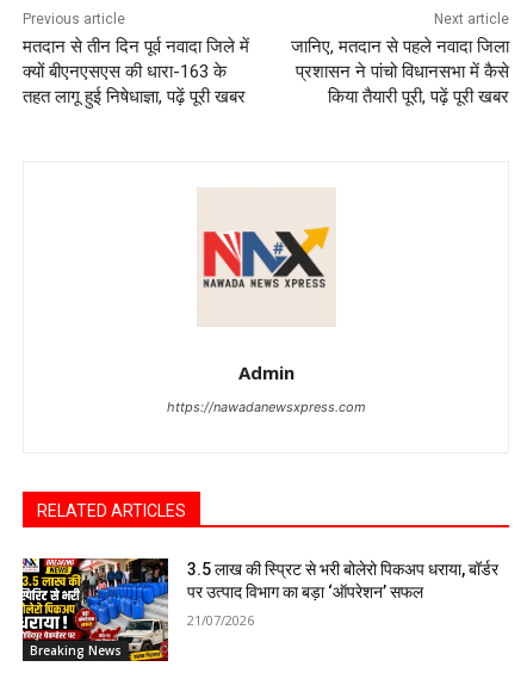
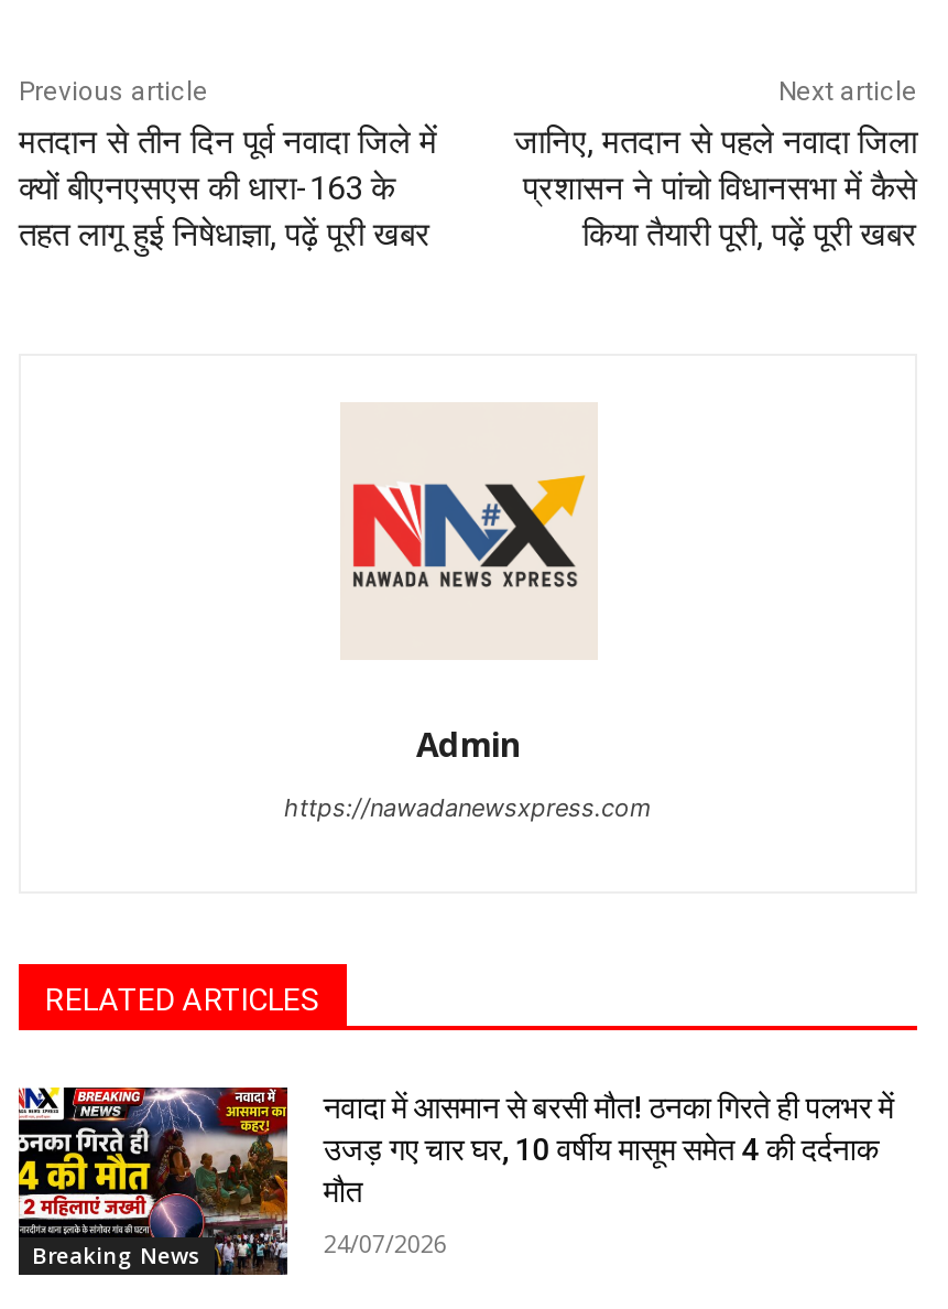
- [image]
- ₹3.5 लाख की स्प्रिट से भरी बोलेरो पिकअप धराया, बॉर्डर
- पर उत्पाद विभाग का बड़ा ‘ऑपरेशन’ सफल
+ [image]
+ नवादा में आसमान से बरसी मौत! ठनका गिरते ही पलभर में
+ उजड़ गए चार घर, 10 वर्षीय मासूम समेत 4 की दर्दनाक
+ मौत

- 21/07/2026
+ 24/07/2026
